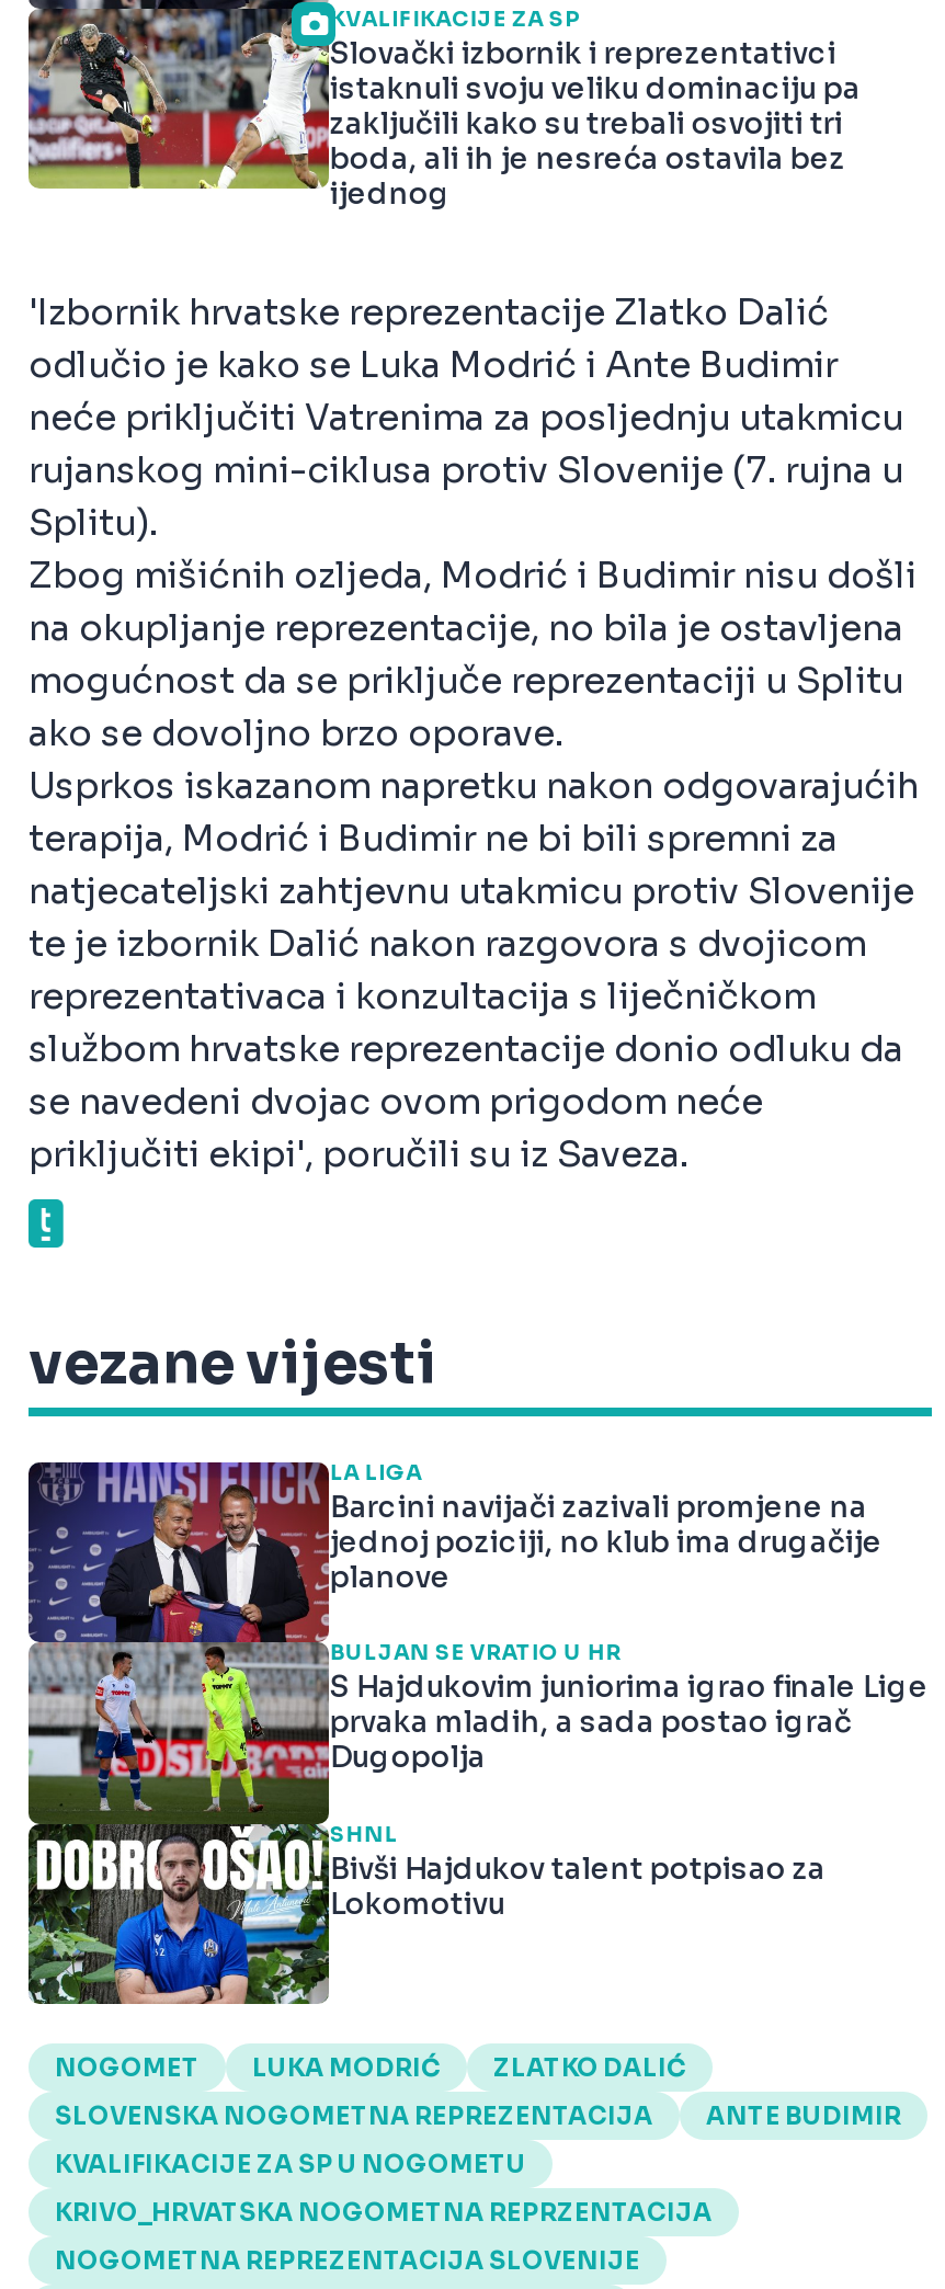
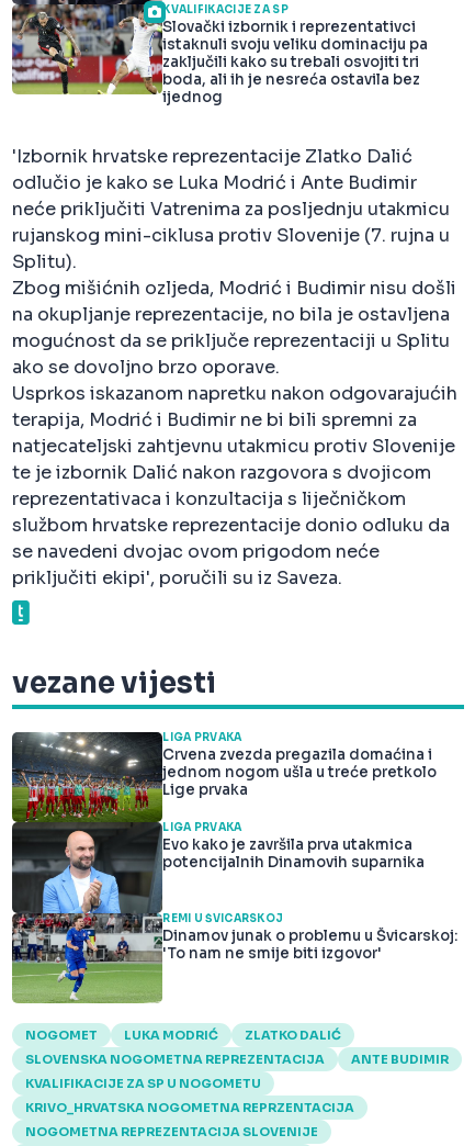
- [image]
- LA LIGA
- Barcini navijači zazivali promjene na
- jednoj poziciji, no klub ima drugačije
- planove
+ [image]
+ LIGA PRVAKA
+ Crvena zvezda pregazila domaćina i
+ jednom nogom ušla u treće pretkolo
+ Lige prvaka

- BULJAN SE VRATIO U HR
- S Hajdukovim juniorima igrao finale Lige
- prvaka mladih, a sada postao igrač
- Dugopolja
+ LIGA PRVAKA
+ Evo kako je završila prva utakmica
+ potencijalnih Dinamovih suparnika

- SHNL
- Bivši Hajdukov talent potpisao za
- Lokomotivu
+ REMI U ŠVICARSKOJ
+ Dinamov junak o problemu u Švicarskoj:
+ 'To nam ne smije biti izgovor'
